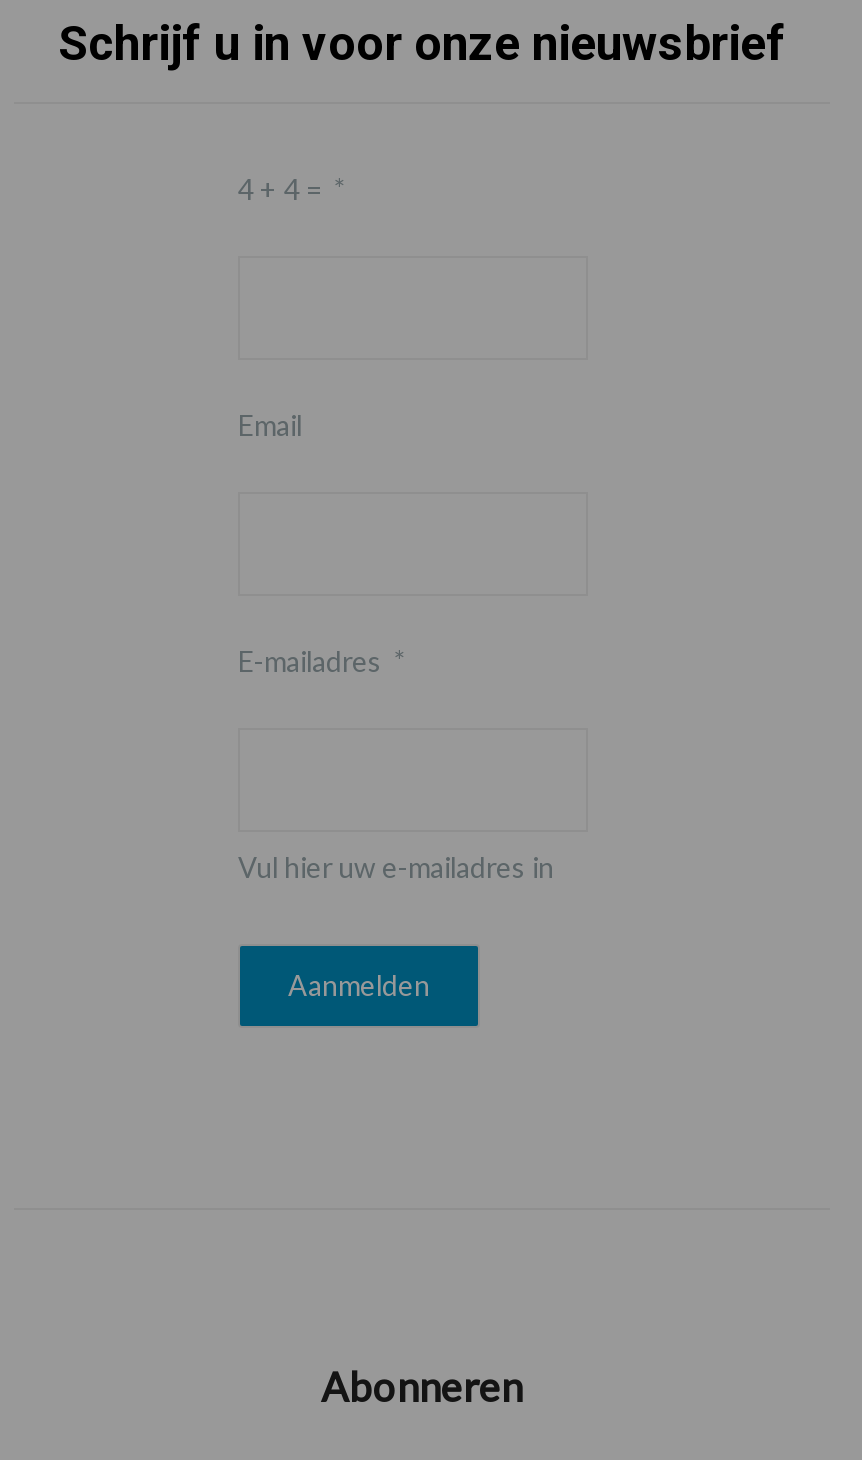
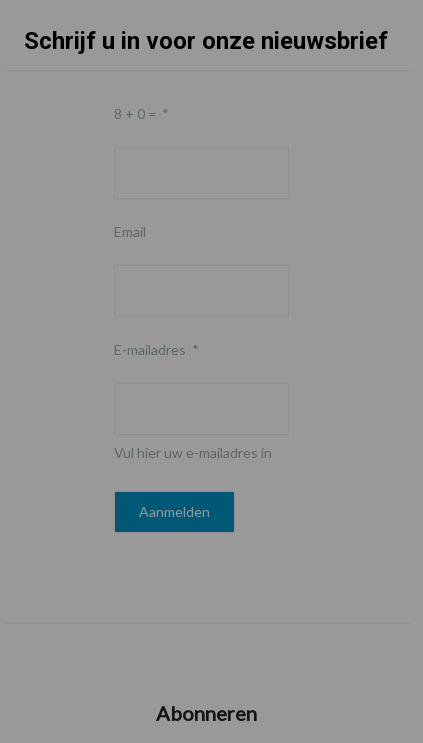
- 4 + 4 = *
+ 8 + 0 = *
